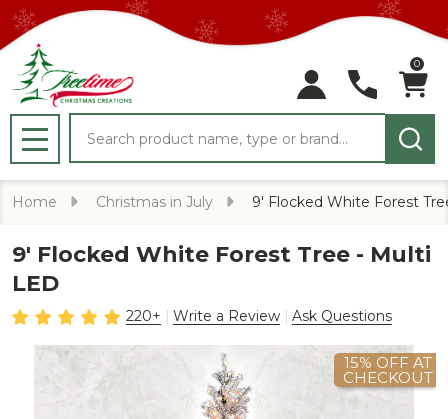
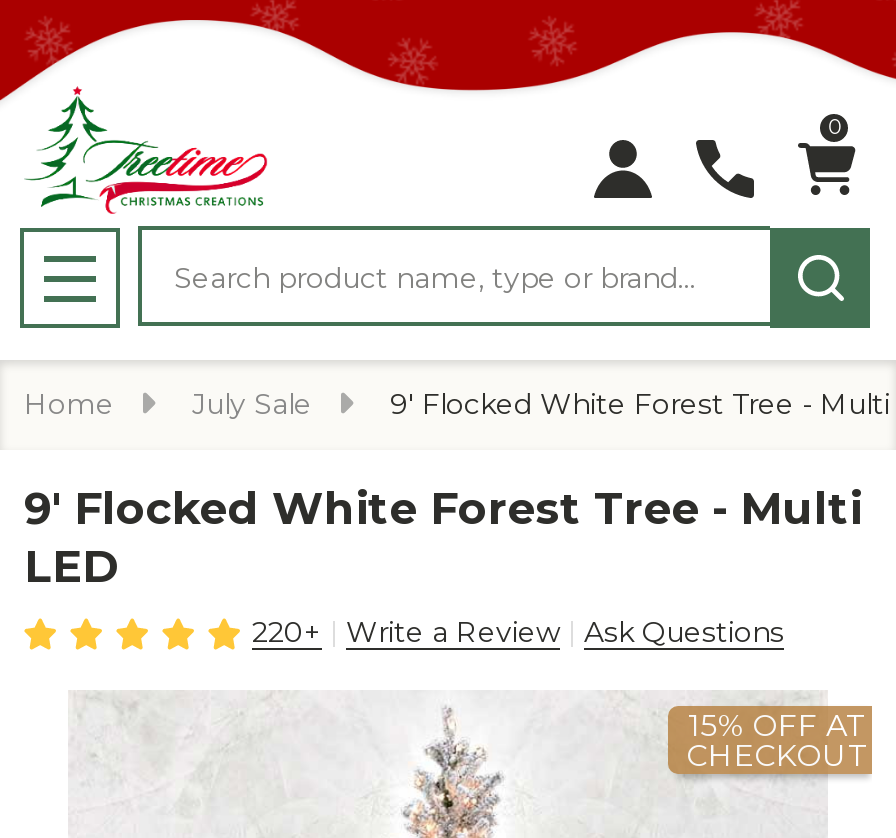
- Christmas in July
+ July Sale
